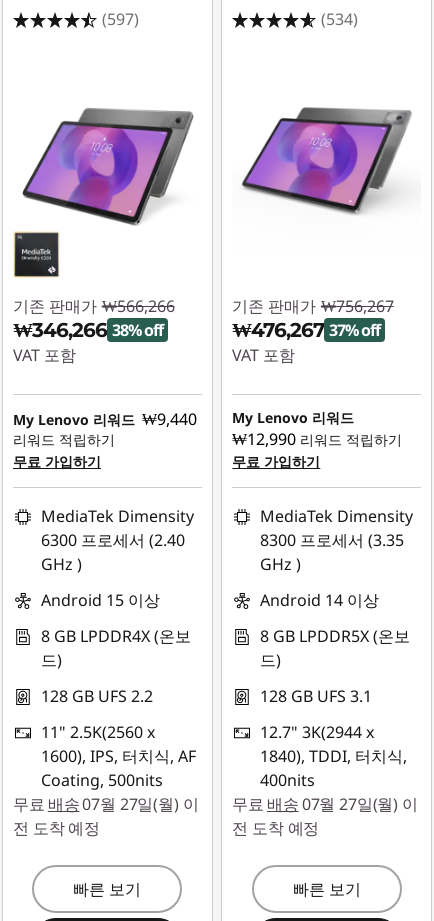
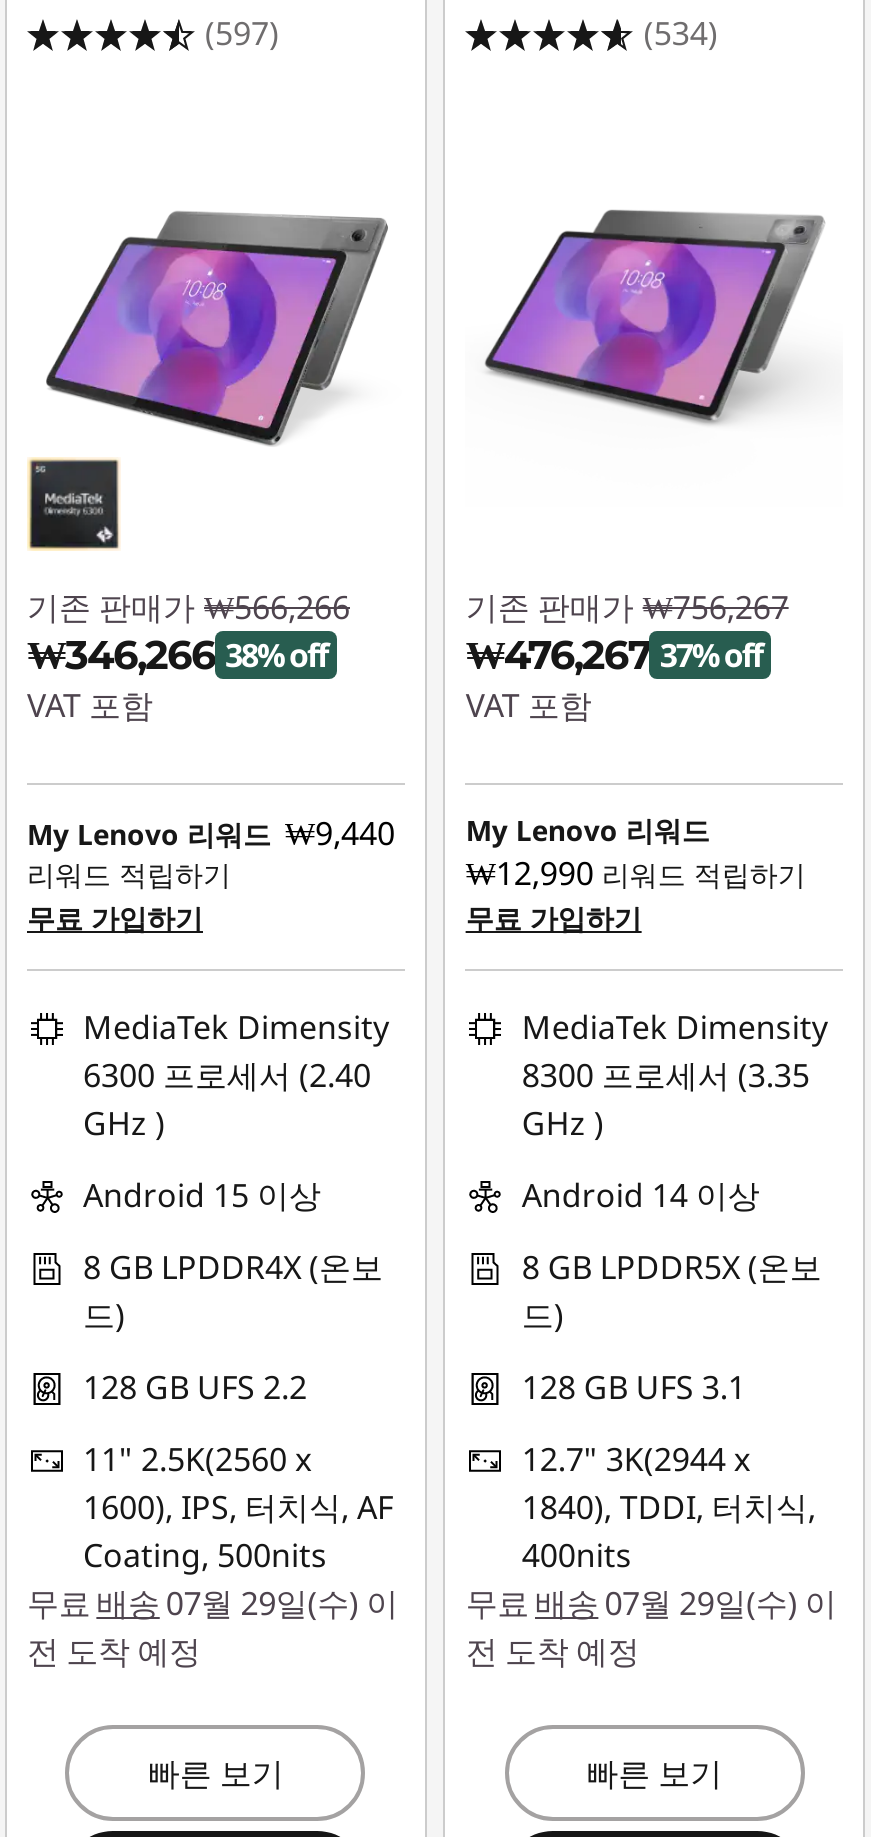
- 무료 배송 07월 27일(월) 이
+ 무료 배송 07월 29일(수) 이

- 무료 배송 07월 27일(월) 이
+ 무료 배송 07월 29일(수) 이
